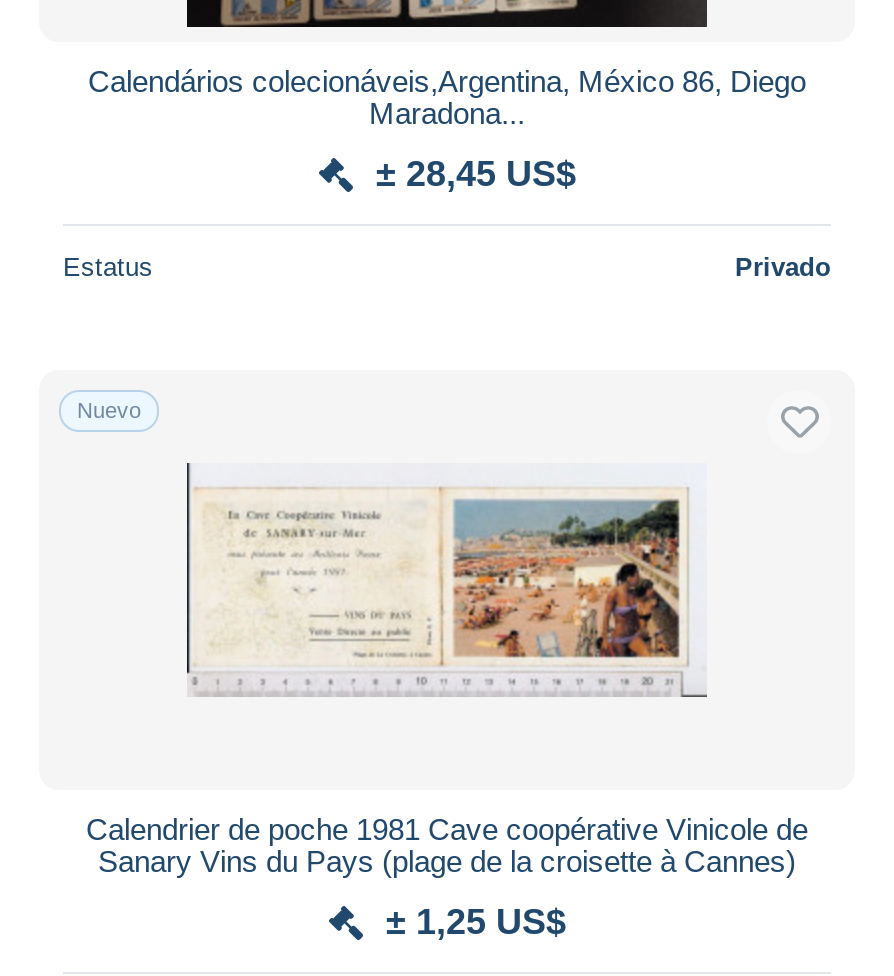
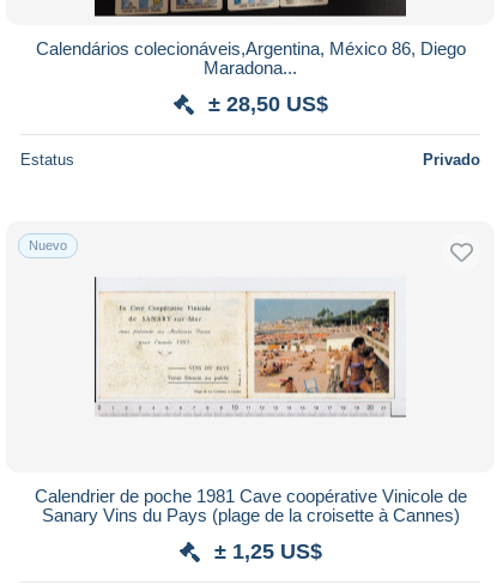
- ± 28,45 US$
+ ± 28,50 US$
